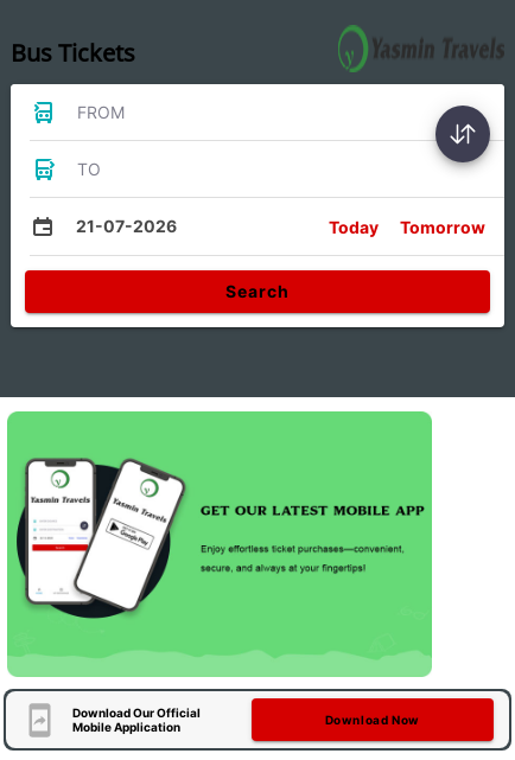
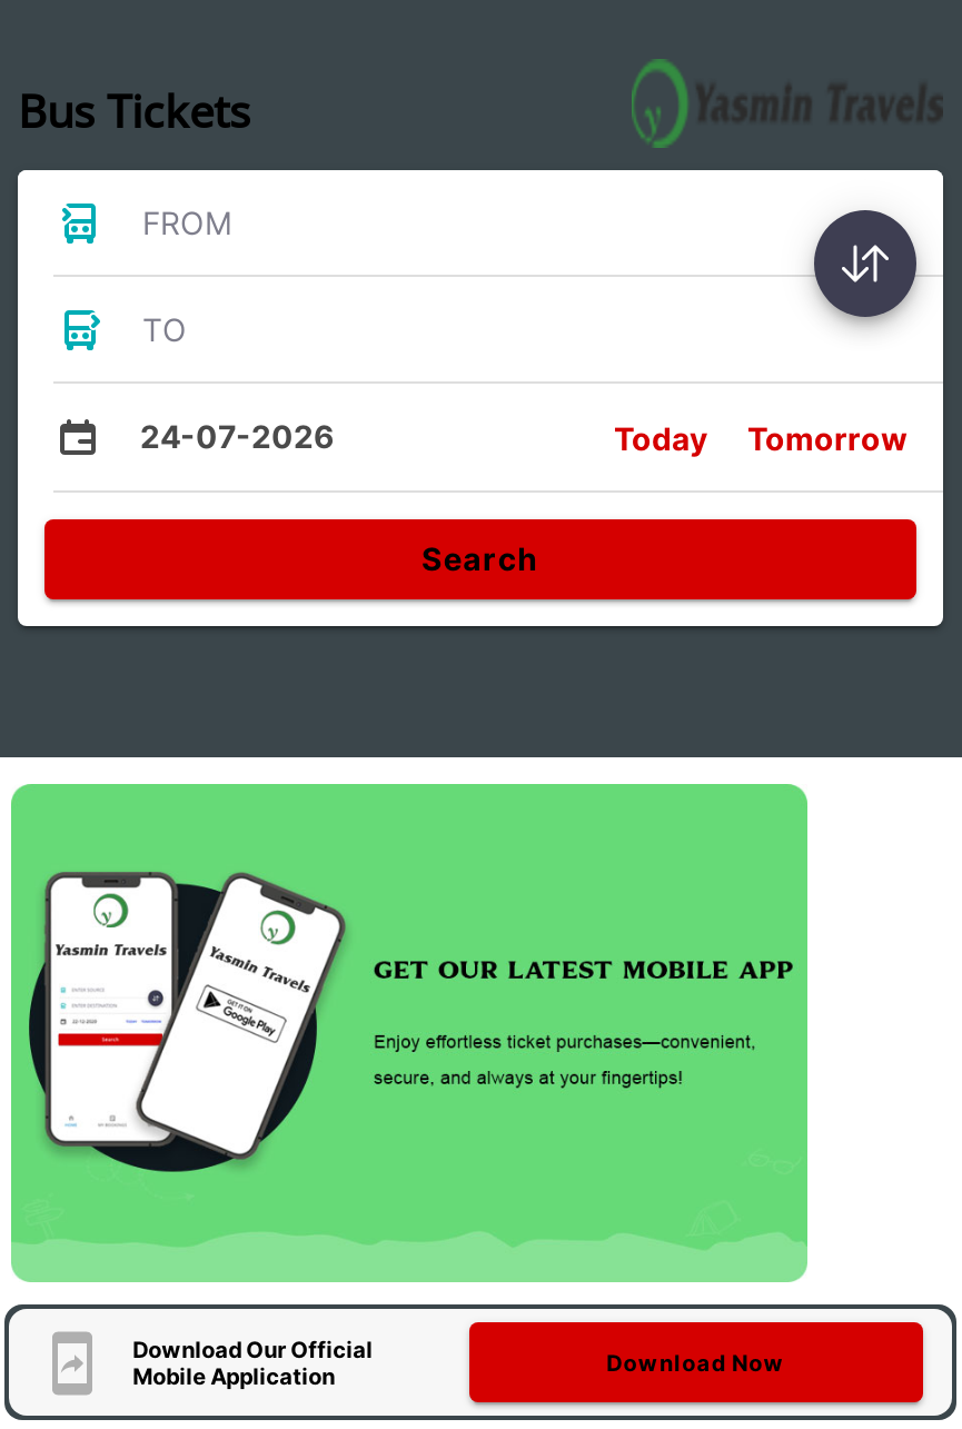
- 21-07-2026
+ 24-07-2026
